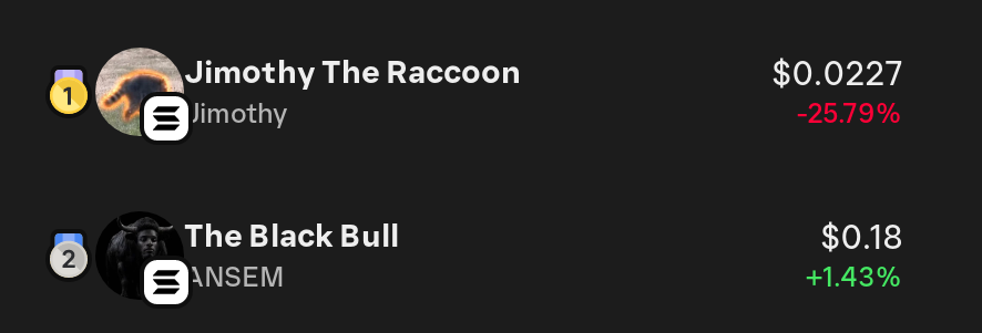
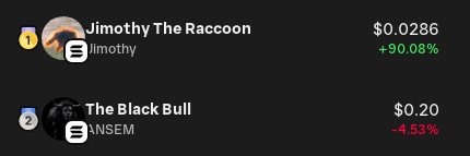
- $0.0227
+ $0.0286

- -25.79%
+ +90.08%

- $0.18
+ $0.20

- +1.43%
+ -4.53%
